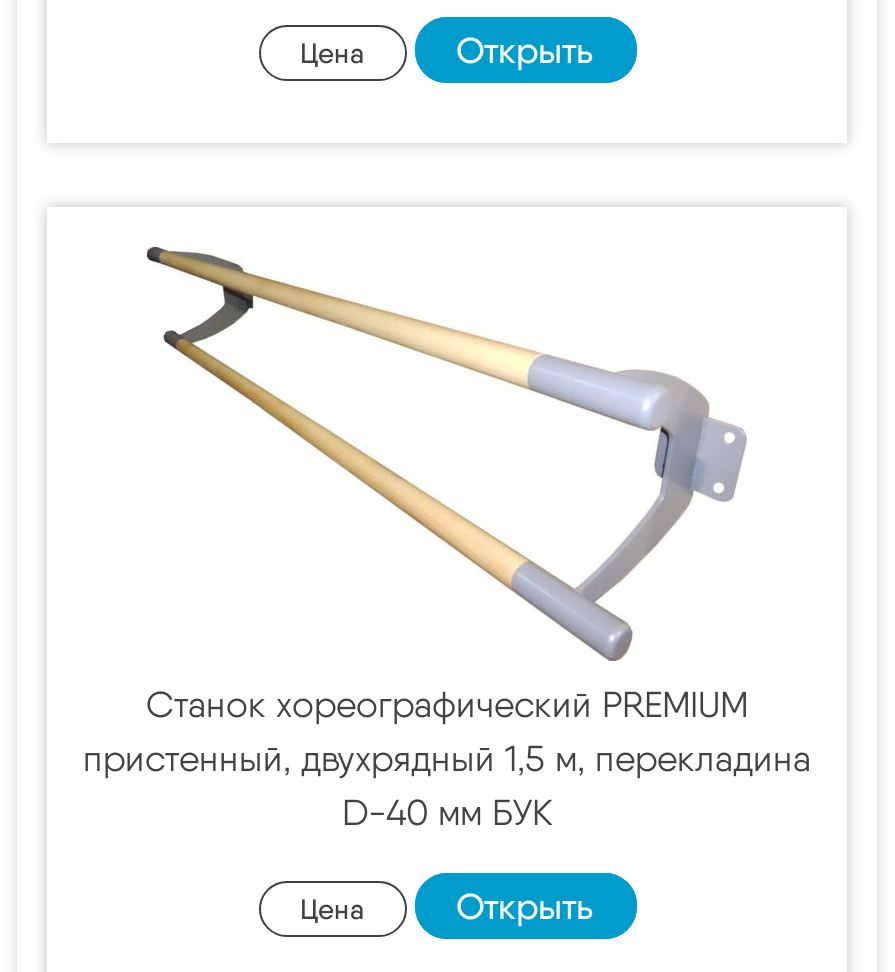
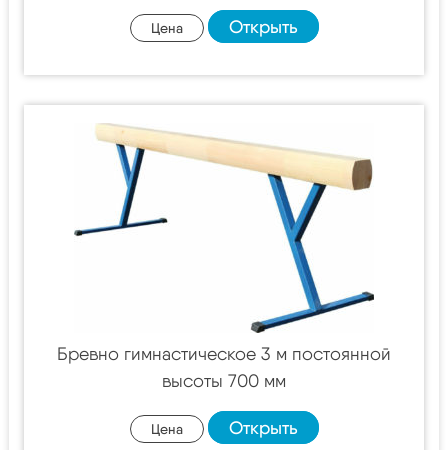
- [image]
- Станок хореографический PREMIUM
- пристенный, двухрядный 1,5 м, перекладина
- D-40 мм БУК
+ [image]
+ Бревно гимнастическое 3 м постоянной
+ высоты 700 мм
